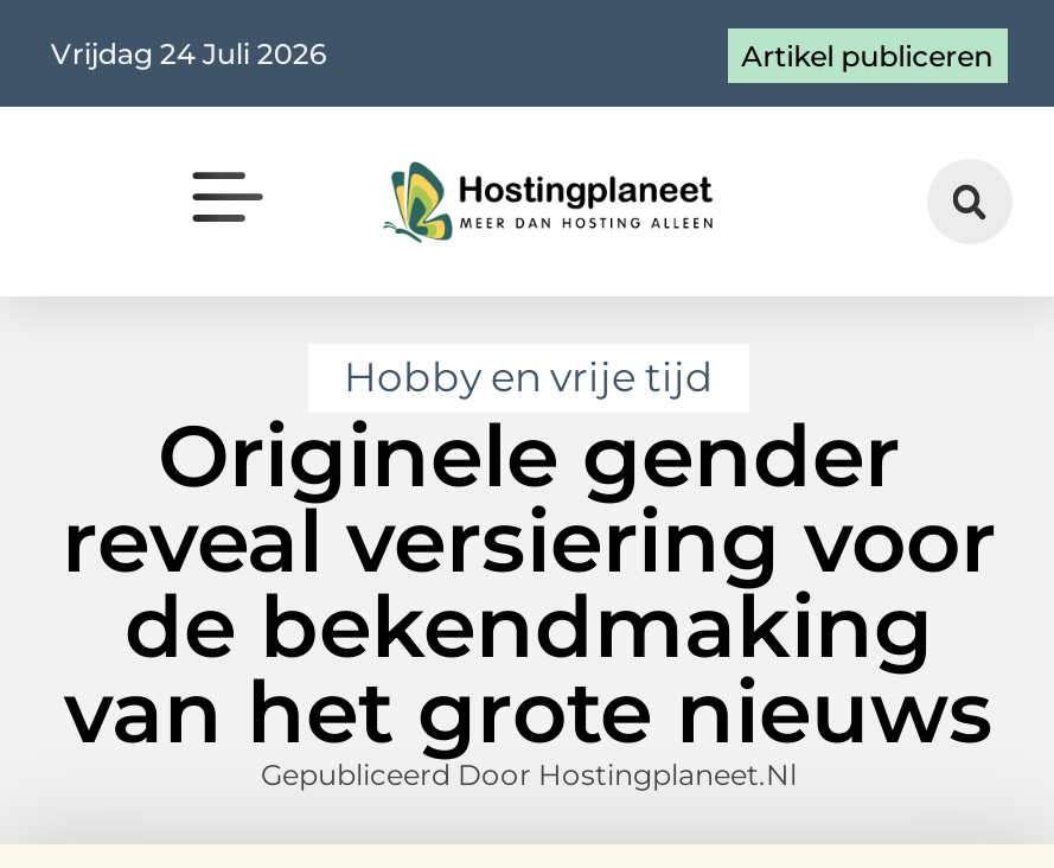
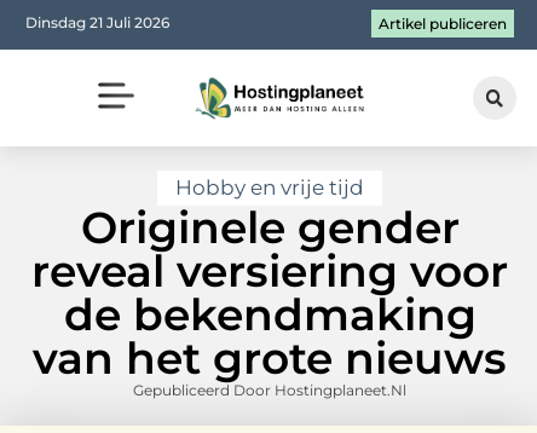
- Vrijdag 24 Juli 2026
+ Dinsdag 21 Juli 2026
